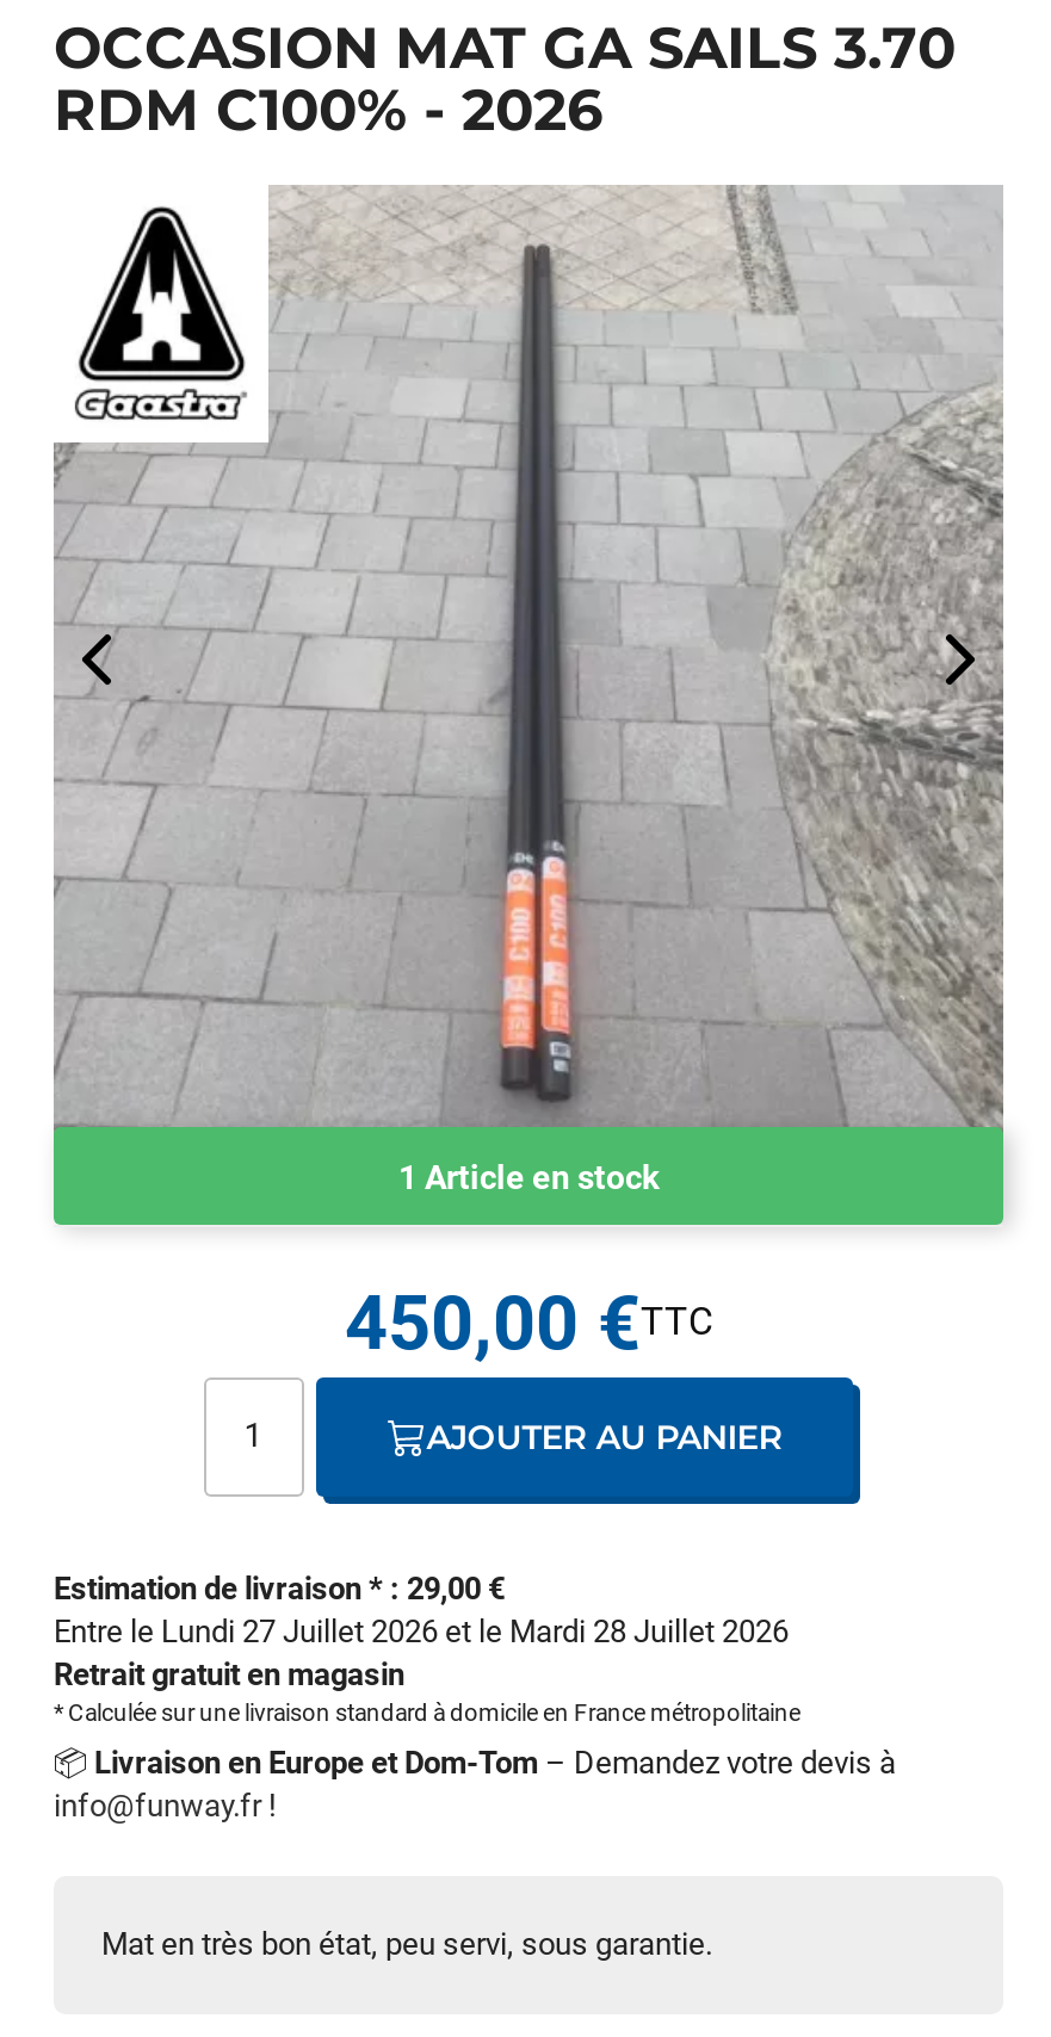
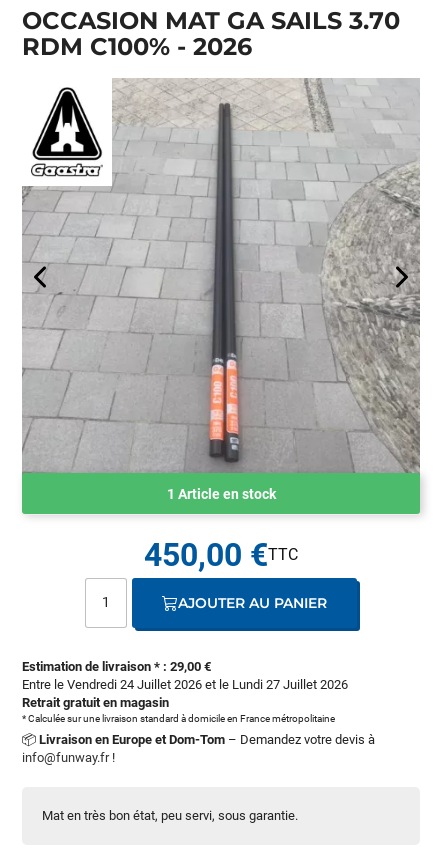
- Entre le Lundi 27 Juillet 2026 et le Mardi 28 Juillet 2026
+ Entre le Vendredi 24 Juillet 2026 et le Lundi 27 Juillet 2026
